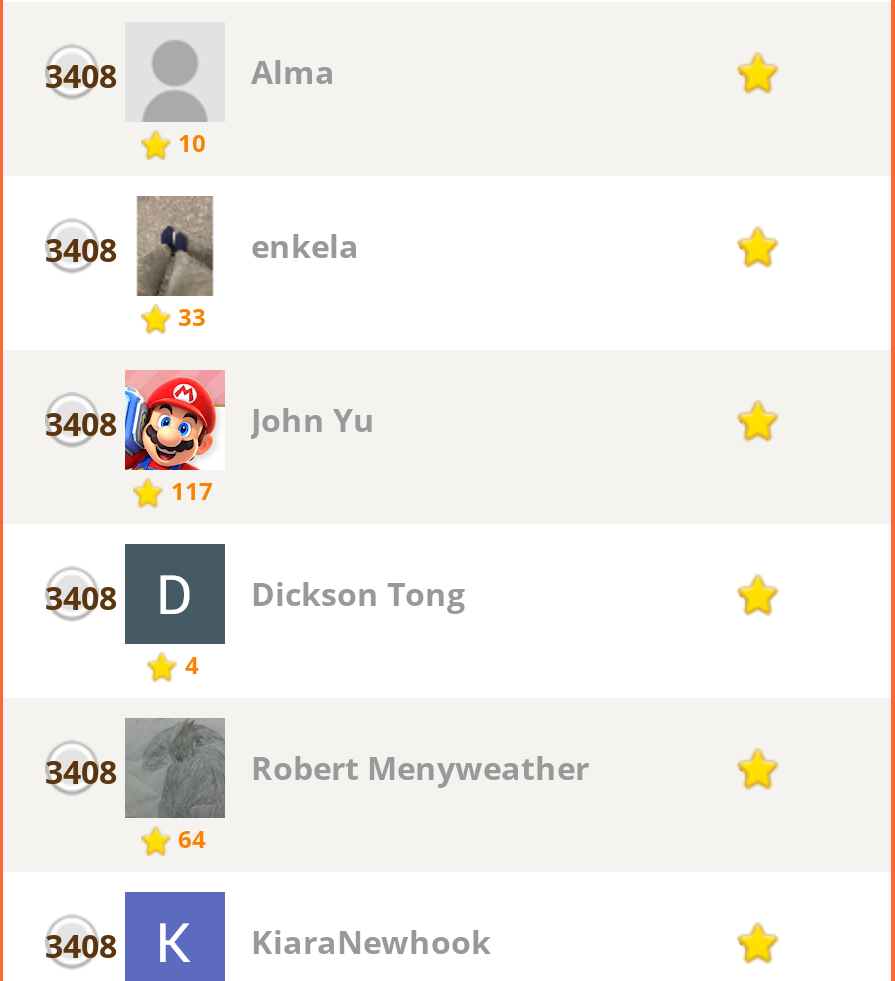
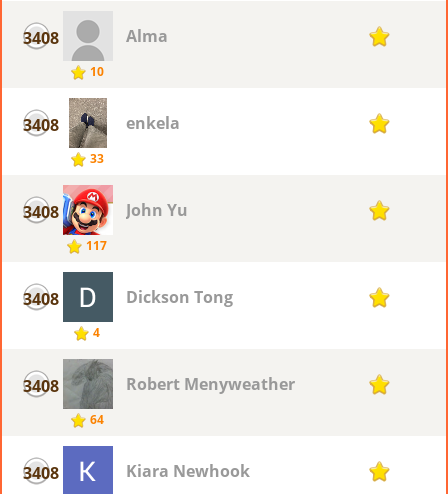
- KiaraNewhook
+ Kiara Newhook
